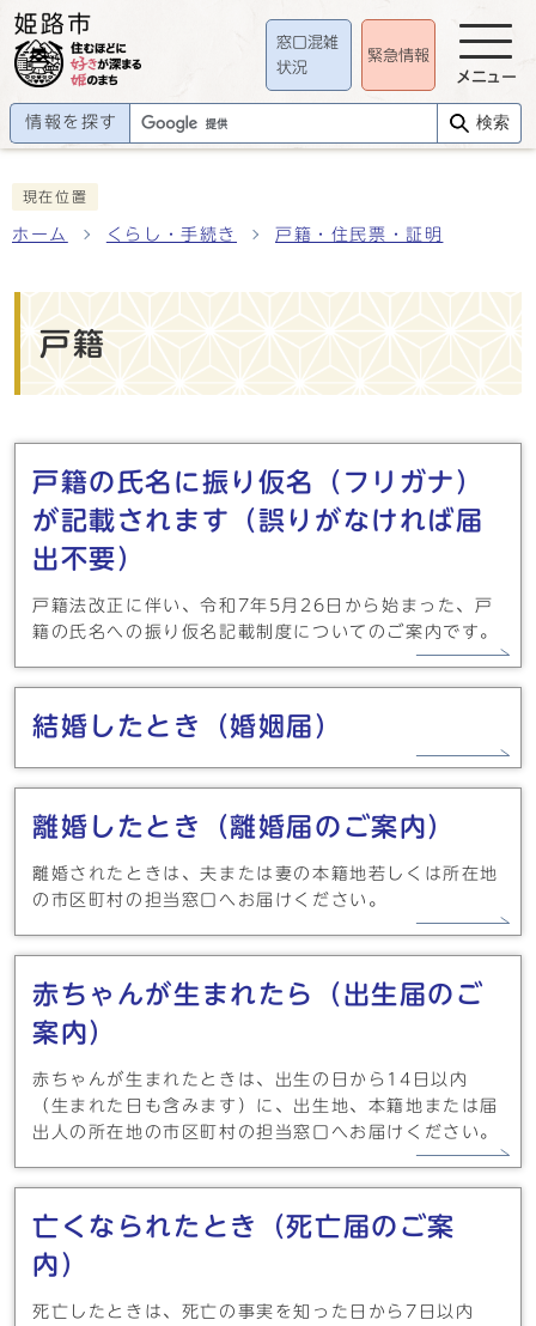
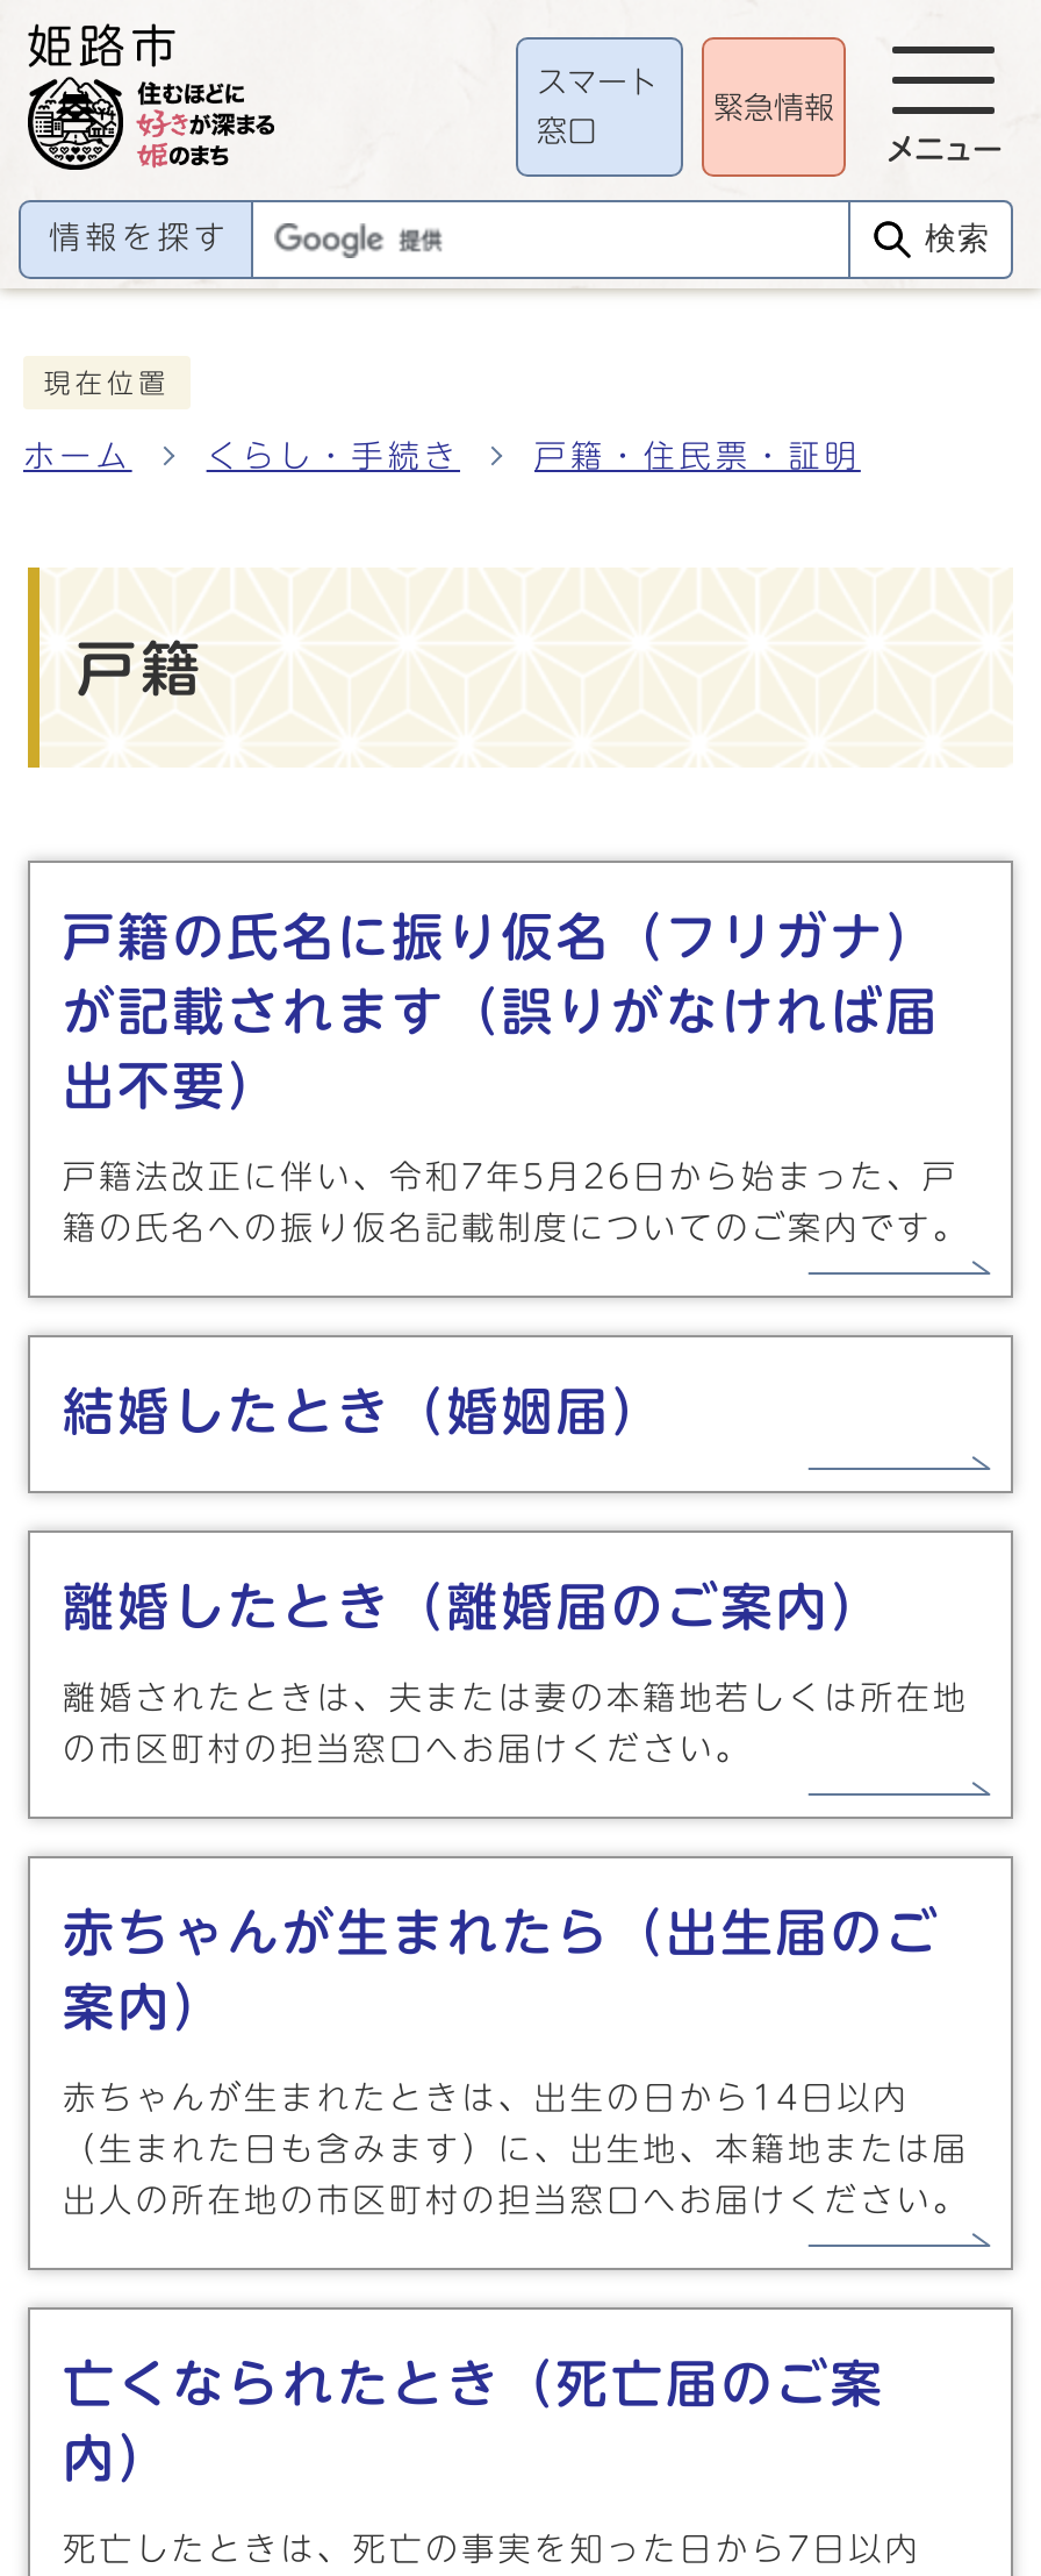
- 窓口混雑
+ スマート

- 状況
+ 窓口
